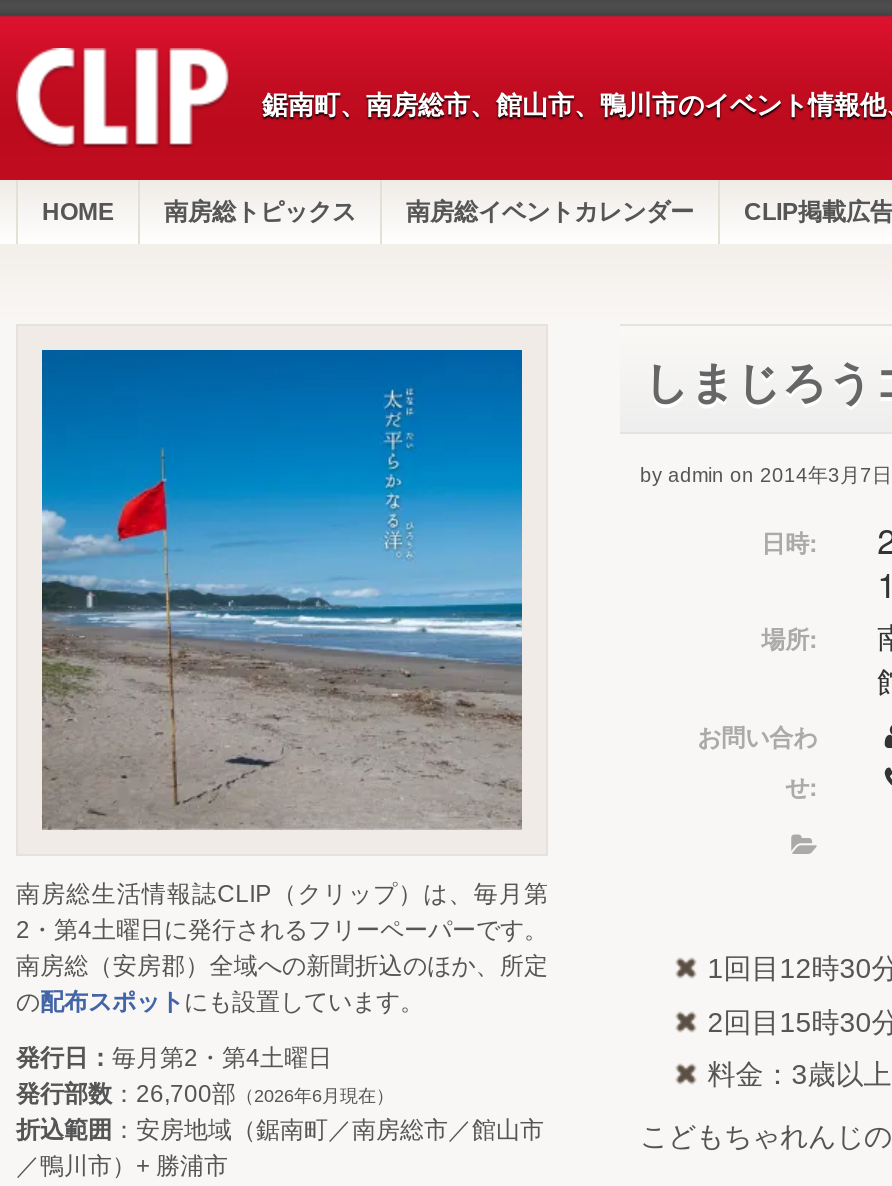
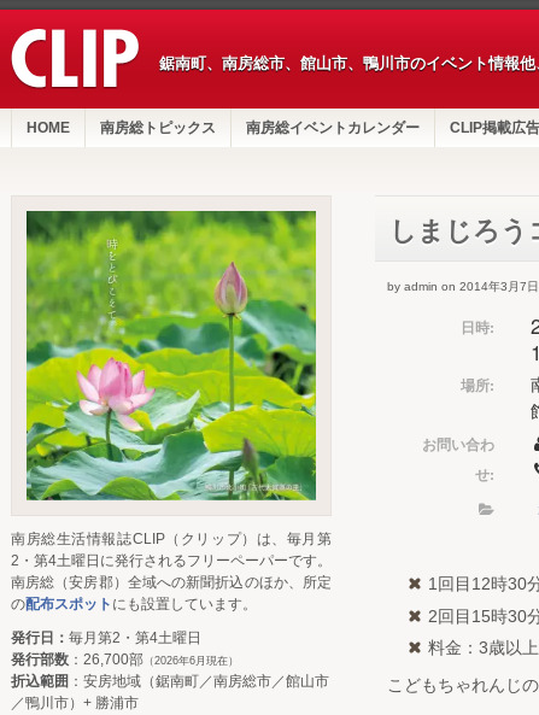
- [image]
+ [image]
